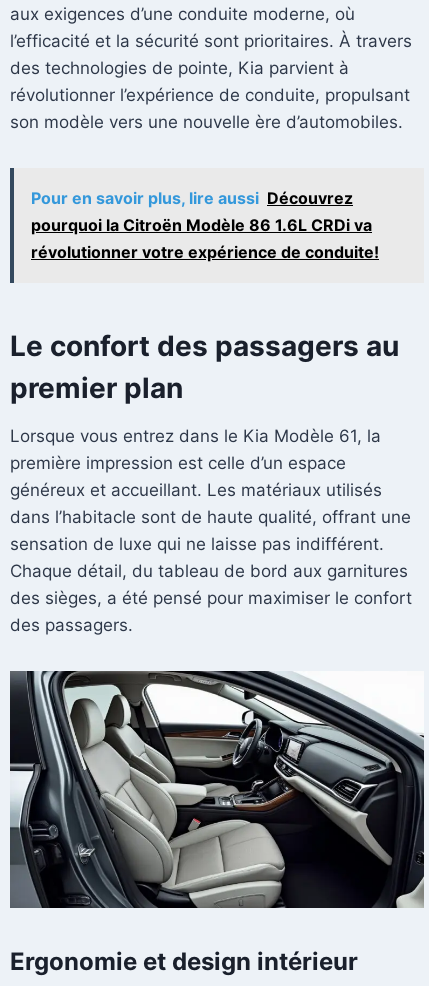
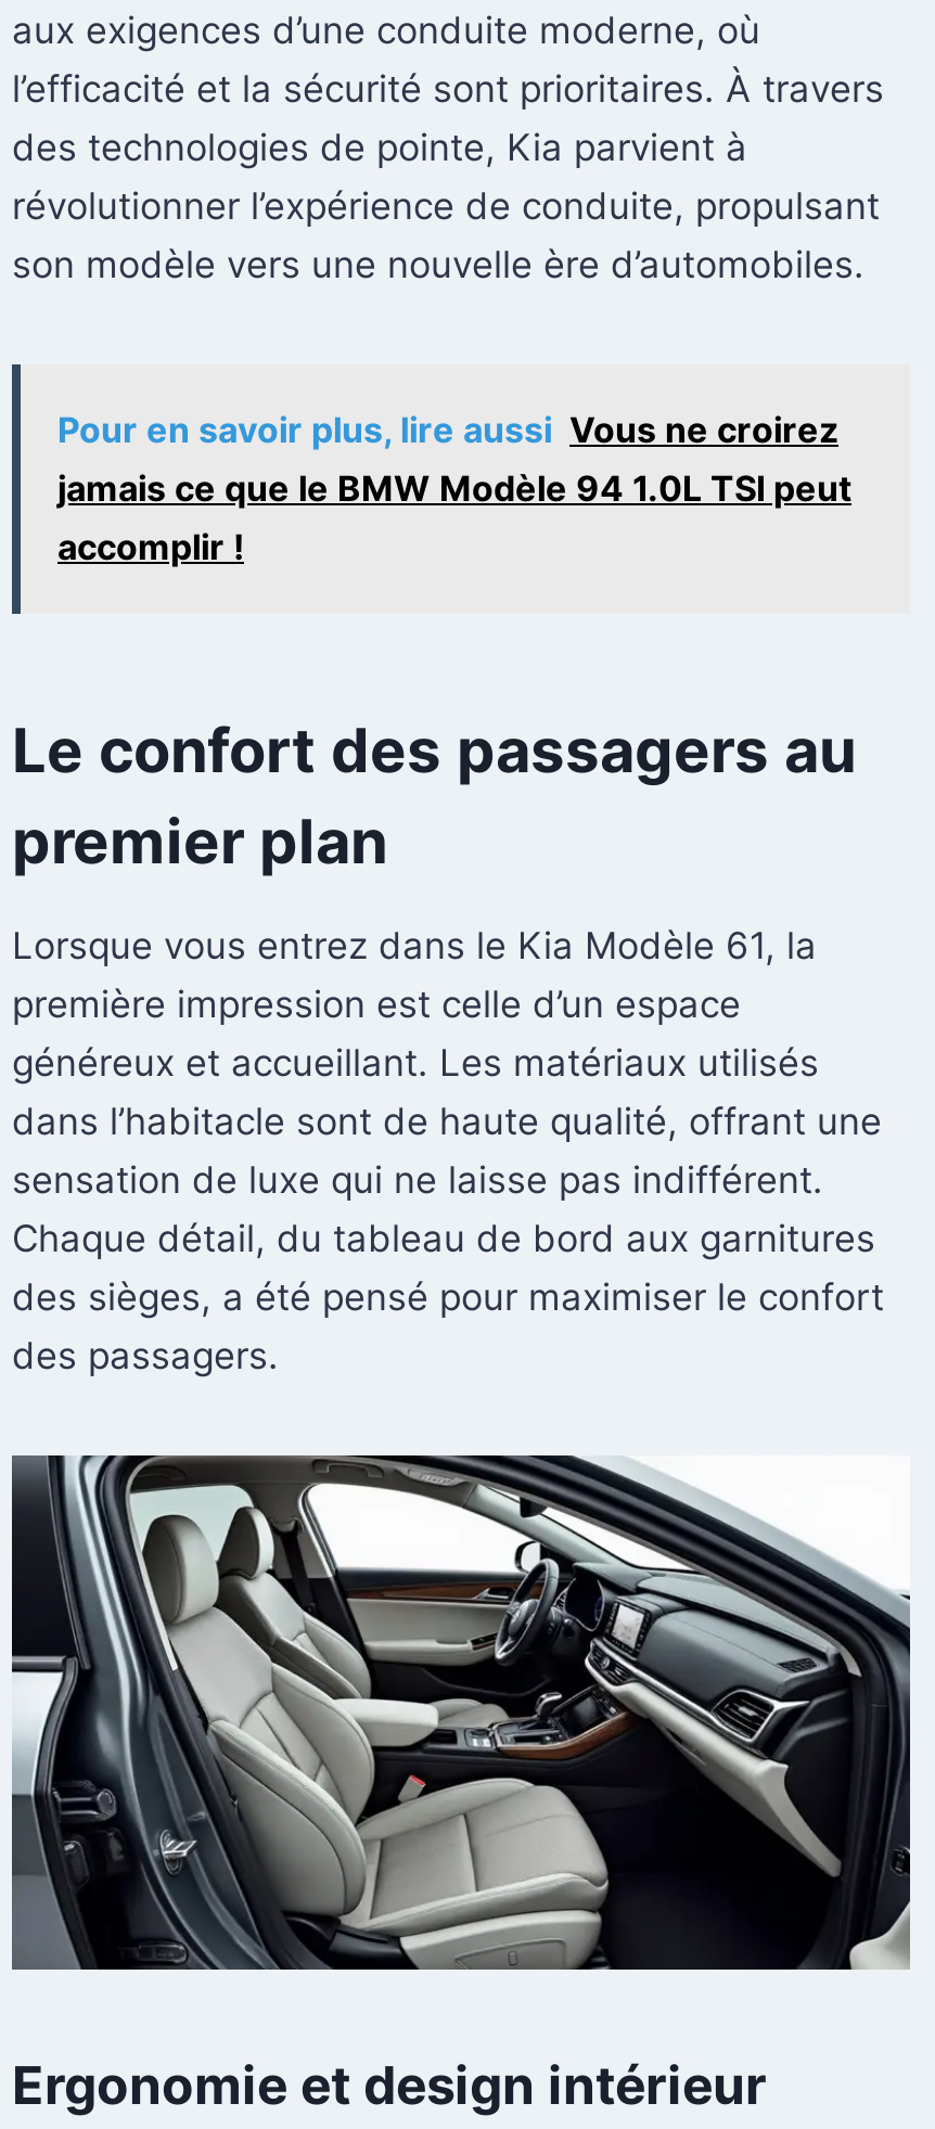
- Pour en savoir plus, lire aussi Découvrez
- pourquoi la Citroën Modèle 86 1.6L CRDi va
- révolutionner votre expérience de conduite!
+ Pour en savoir plus, lire aussi Vous ne croirez
+ jamais ce que le BMW Modèle 94 1.0L TSI peut
+ accomplir !
